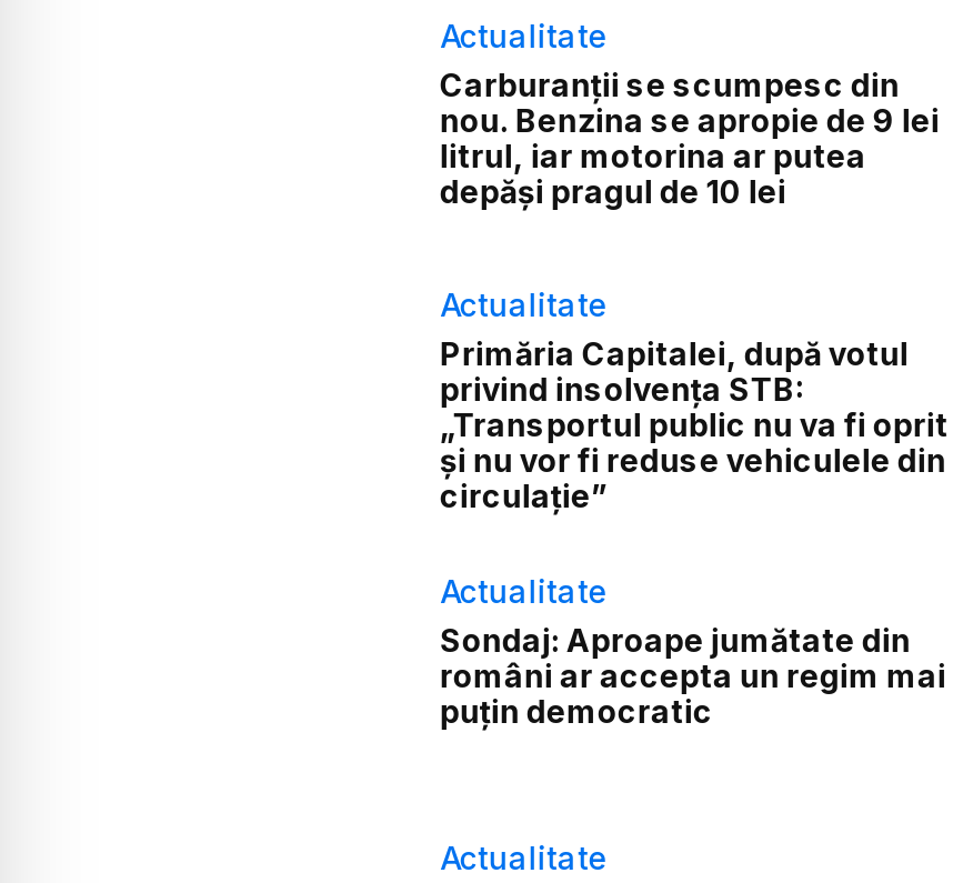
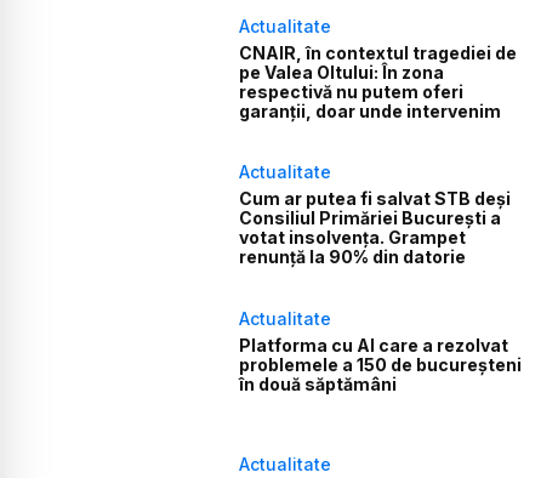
- Carburanții se scumpesc din
- nou. Benzina se apropie de 9 lei
- litrul, iar motorina ar putea
- depăși pragul de 10 lei
+ CNAIR, în contextul tragediei de
+ pe Valea Oltului: În zona
+ respectivă nu putem oferi
+ garanții, doar unde intervenim

- Primăria Capitalei, după votul
- privind insolvența STB:
- „Transportul public nu va fi oprit
- și nu vor fi reduse vehiculele din
- circulație”
+ Cum ar putea fi salvat STB deși
+ Consiliul Primăriei București a
+ votat insolvența. Grampet
+ renunță la 90% din datorie

- Sondaj: Aproape jumătate din
- români ar accepta un regim mai
- puțin democratic
+ Platforma cu AI care a rezolvat
+ problemele a 150 de bucureșteni
+ în două săptămâni
